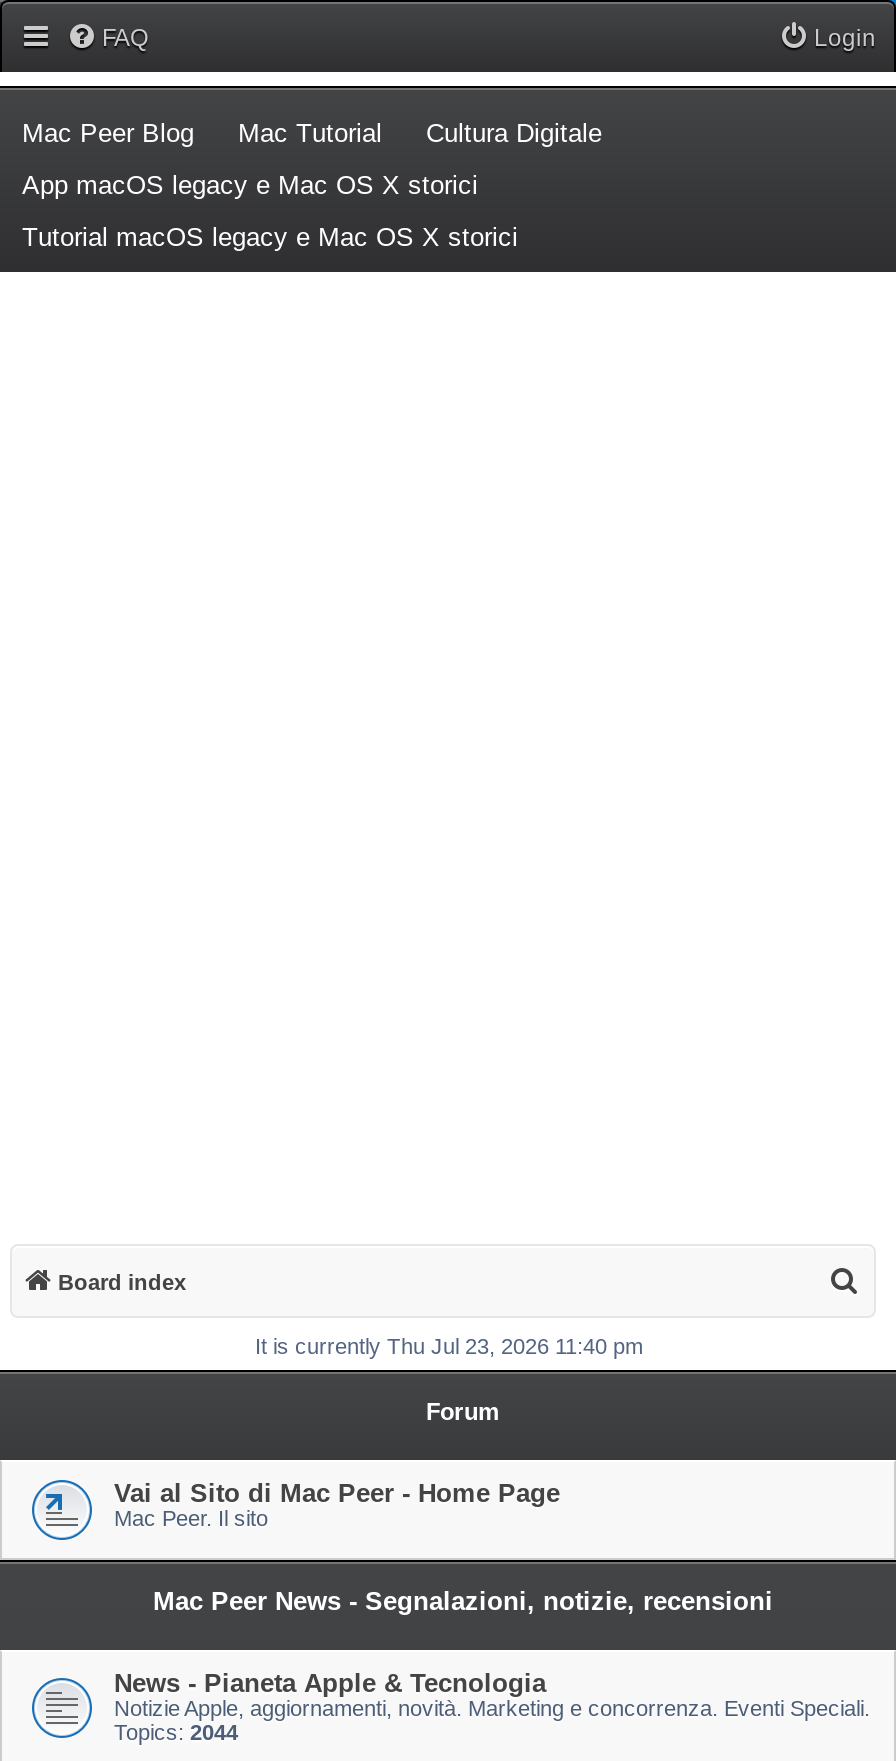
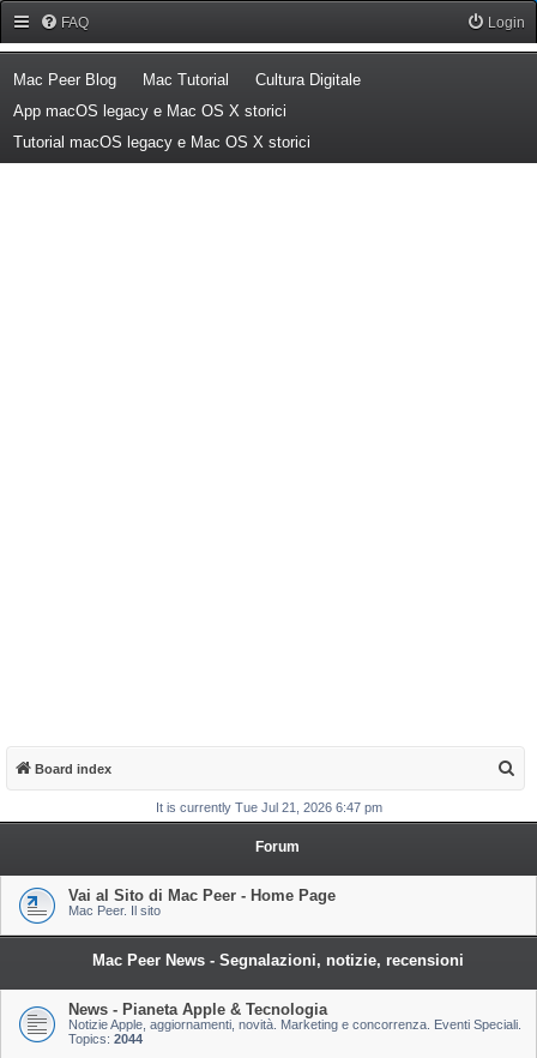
- It is currently Thu Jul 23, 2026 11:40 pm
+ It is currently Tue Jul 21, 2026 6:47 pm
